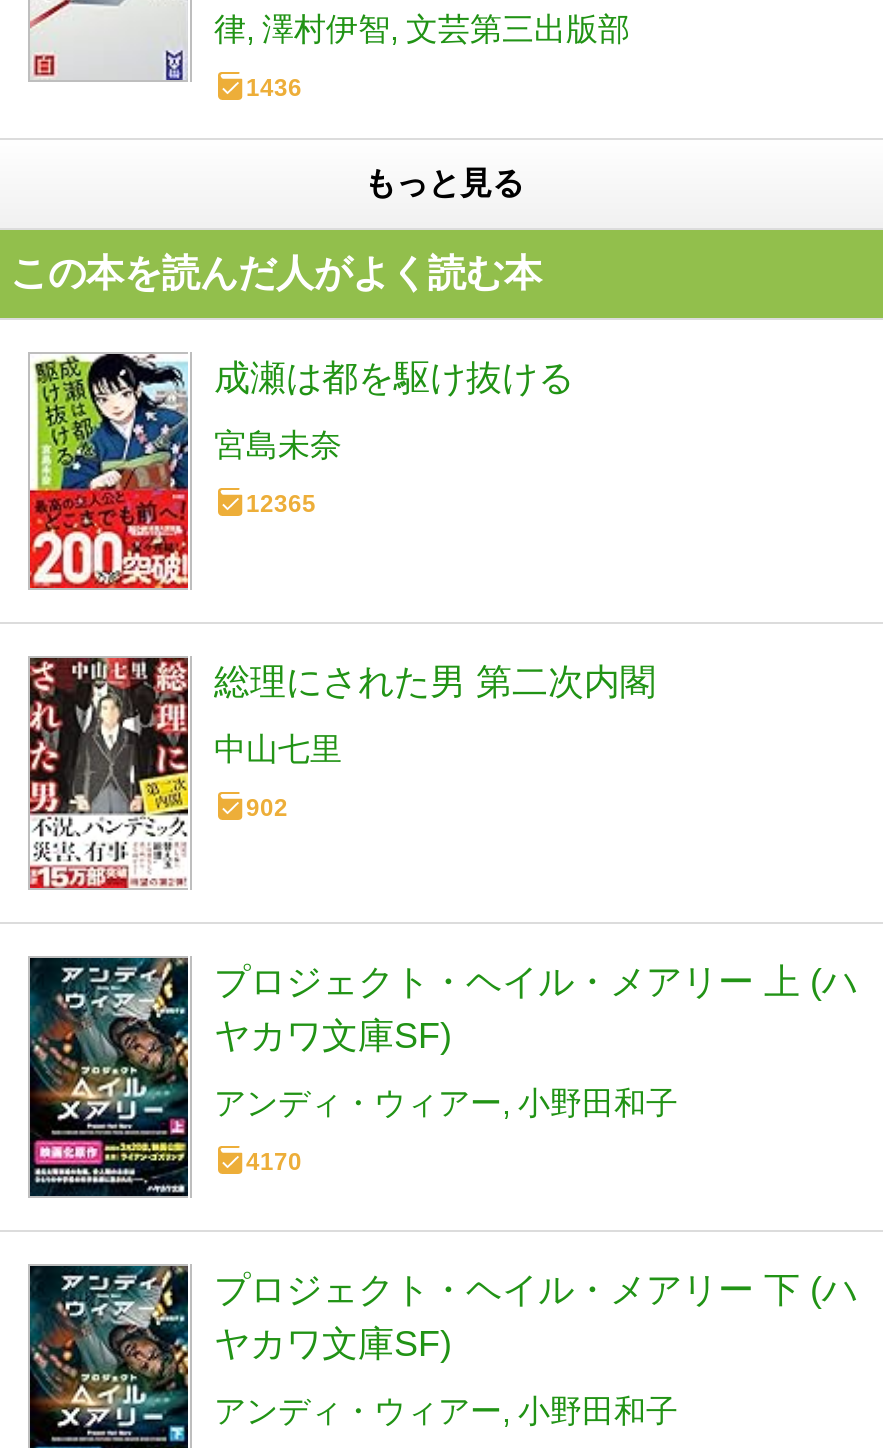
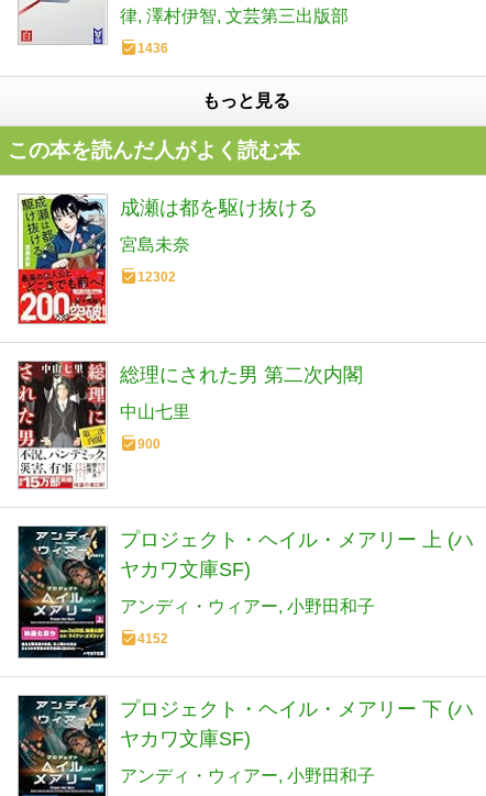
- 12365
+ 12302

- 902
+ 900

- 4170
+ 4152
